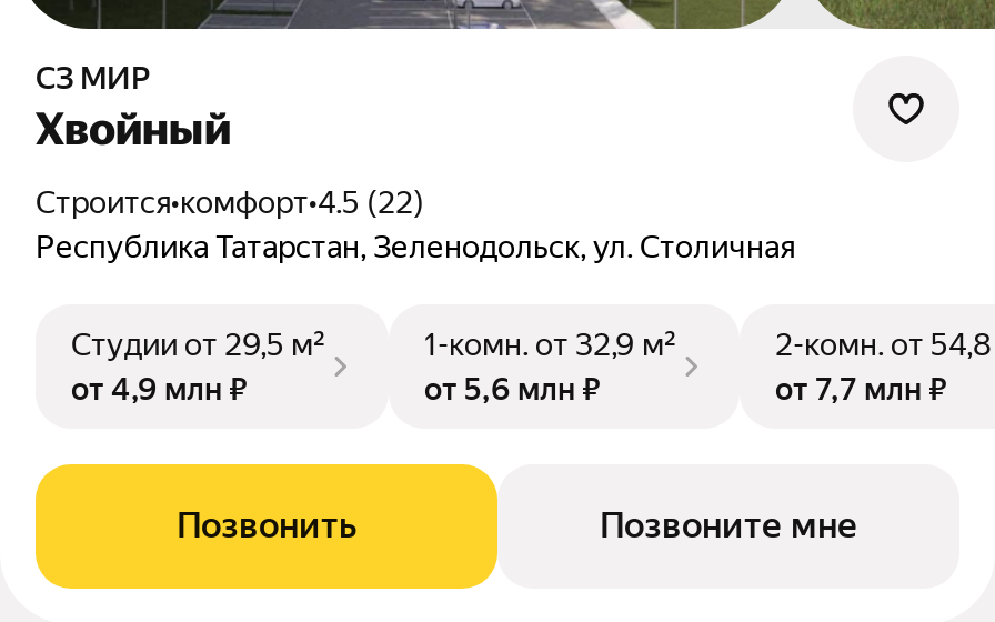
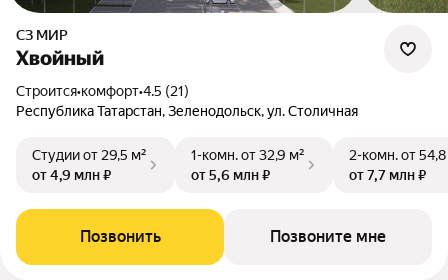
- Строится•комфорт•4.5 (22)
+ Строится•комфорт•4.5 (21)
